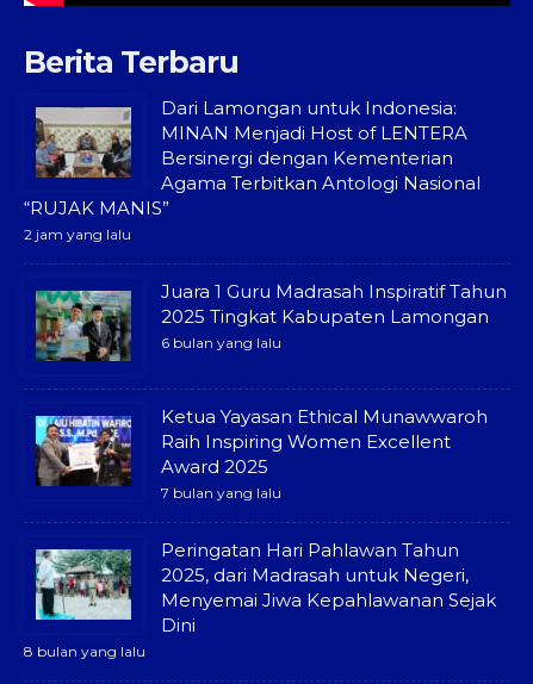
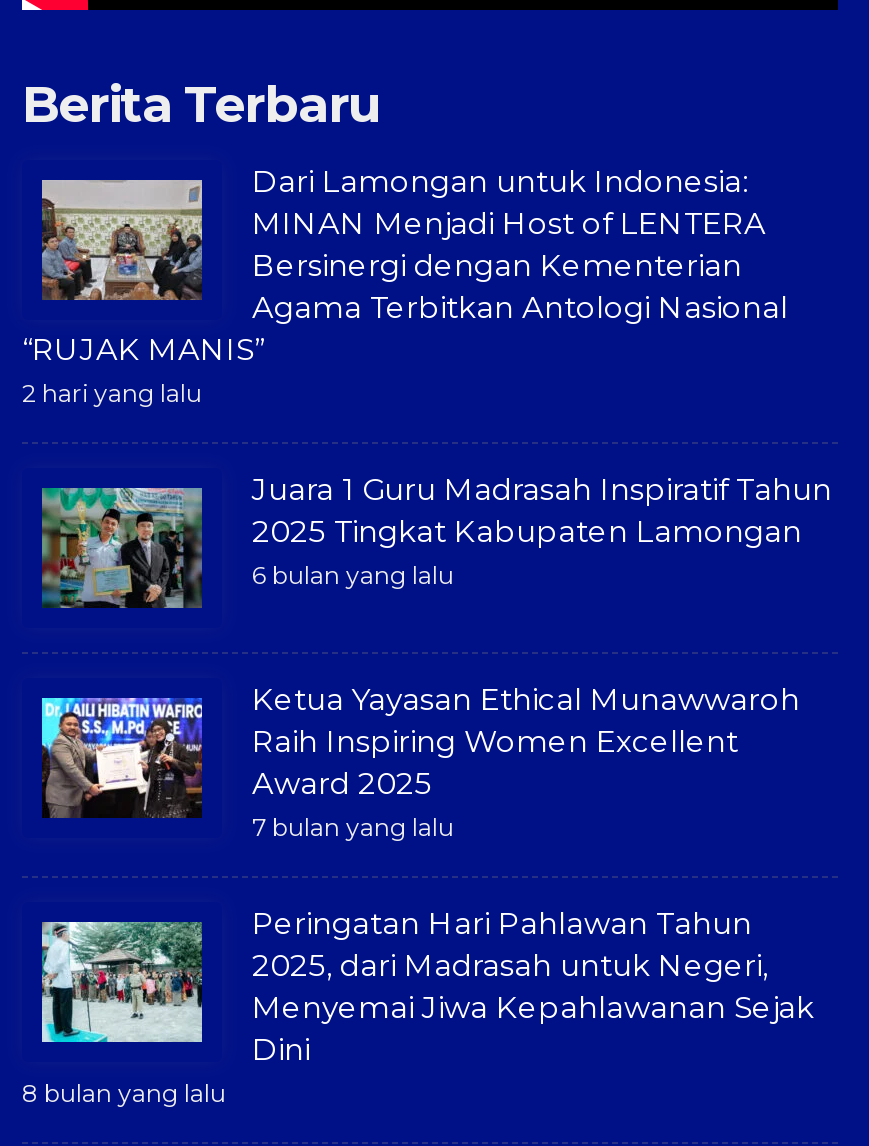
- 2 jam yang lalu
+ 2 hari yang lalu
